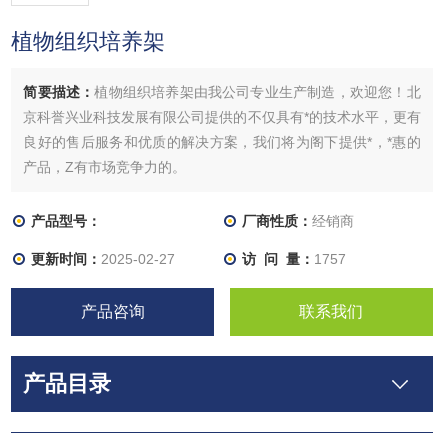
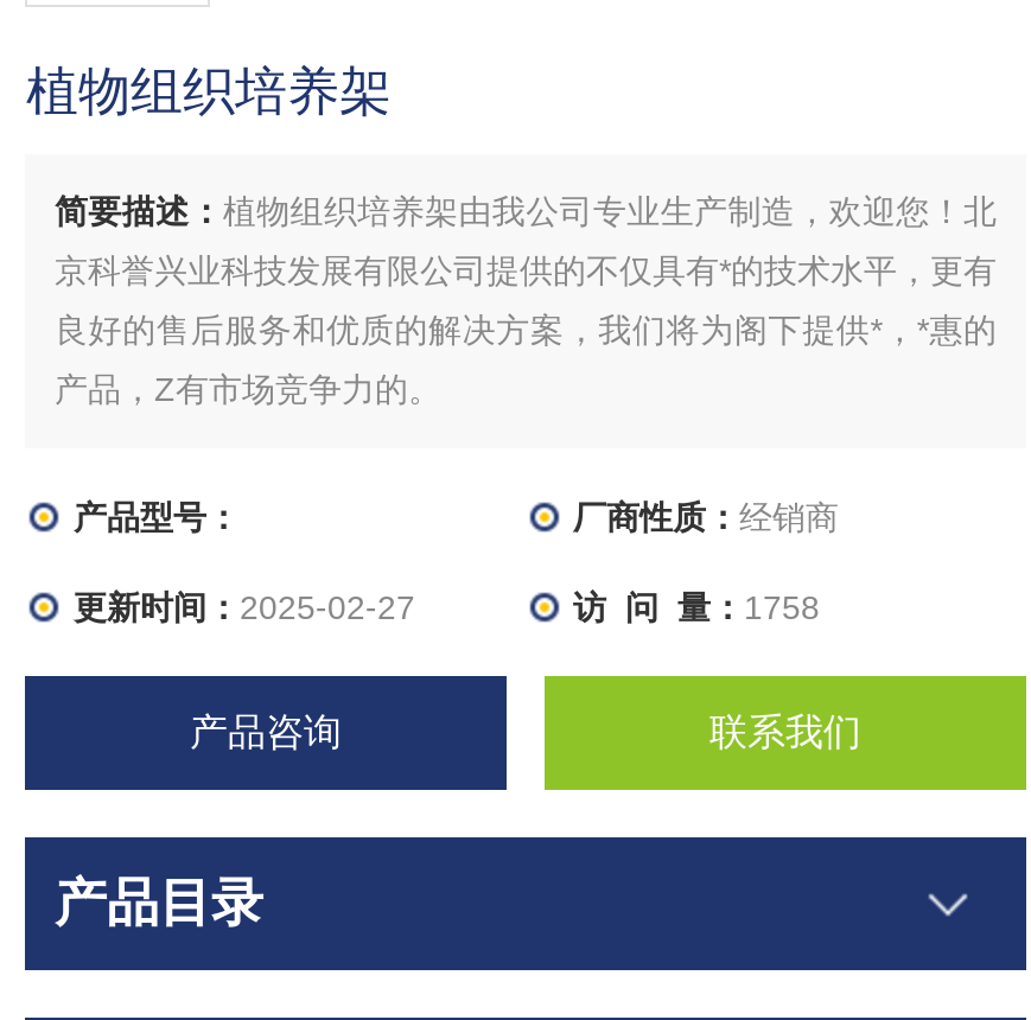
- 访 问 量：1757
+ 访 问 量：1758
